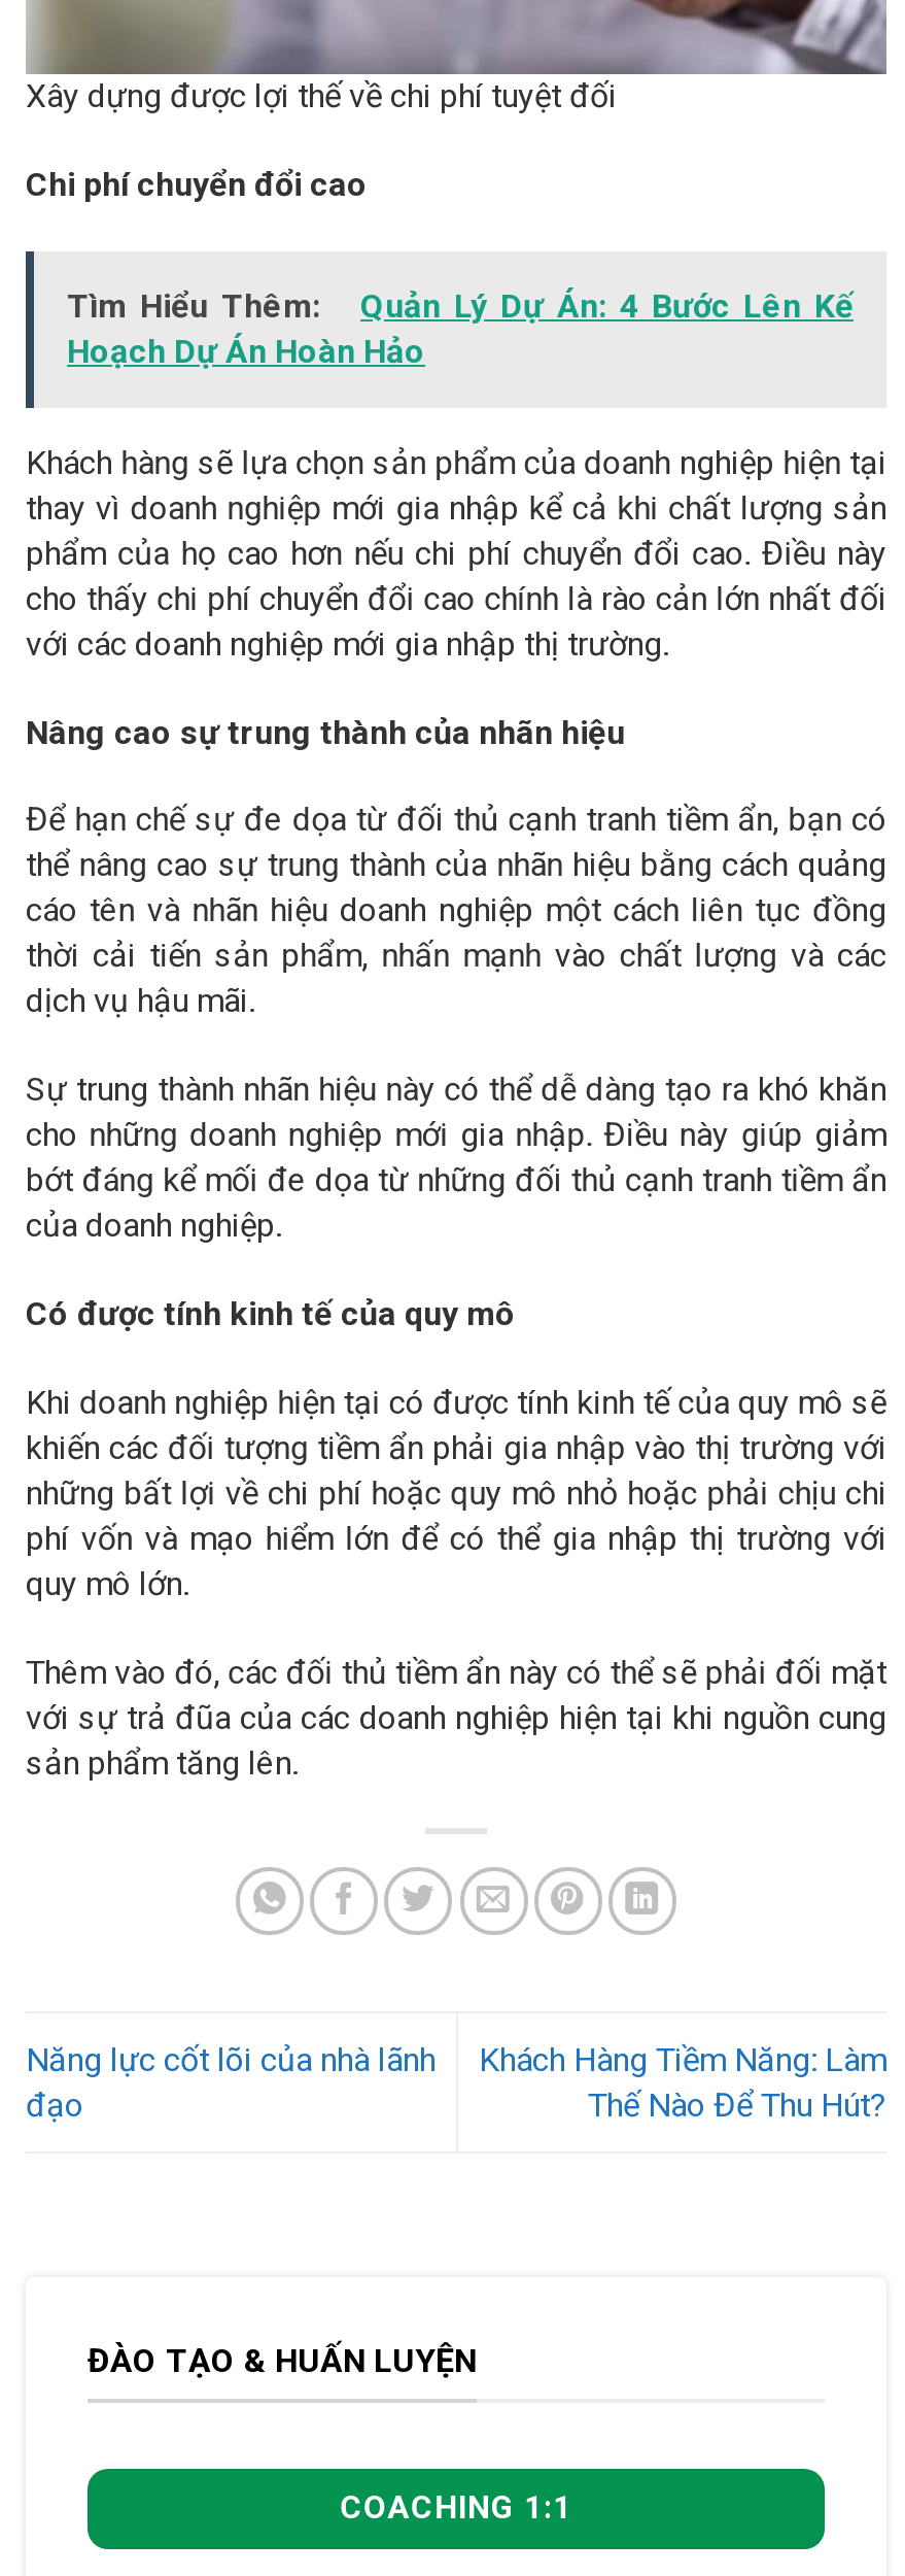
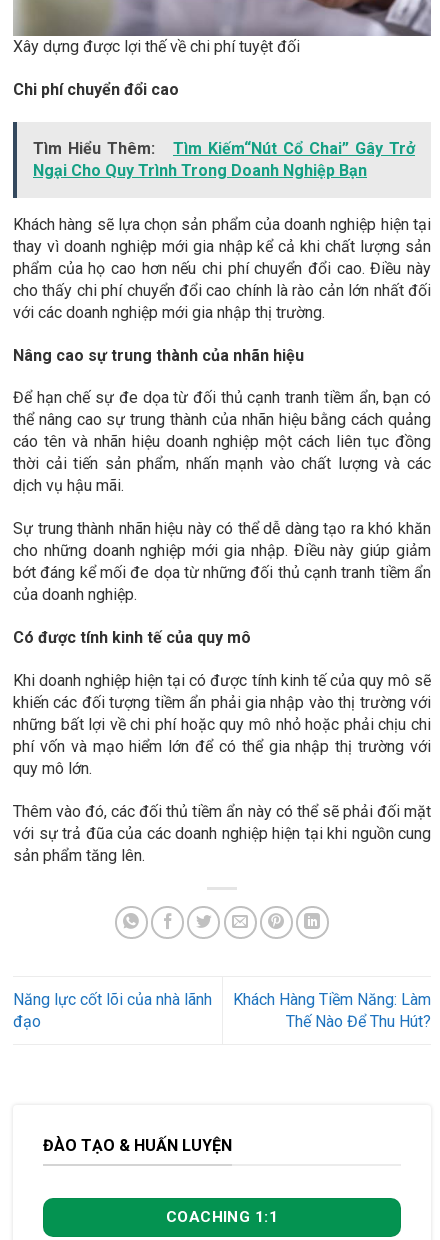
- Quản Lý Dự Án: 4 Bước Lên Kế
- Hoạch Dự Án Hoàn Hảo
+ Tìm Kiếm“Nút Cổ Chai” Gây Trở
+ Ngại Cho Quy Trình Trong Doanh Nghiệp Bạn
